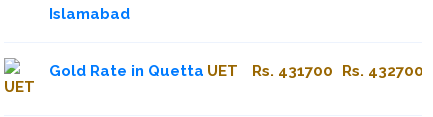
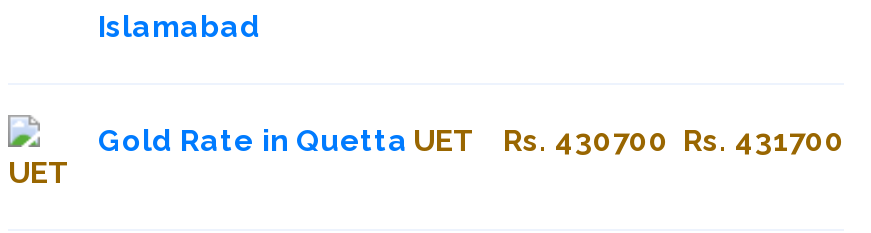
- Gold Rate in Quetta UET Rs. 431700 Rs. 432700
+ Gold Rate in Quetta UET Rs. 430700 Rs. 431700
